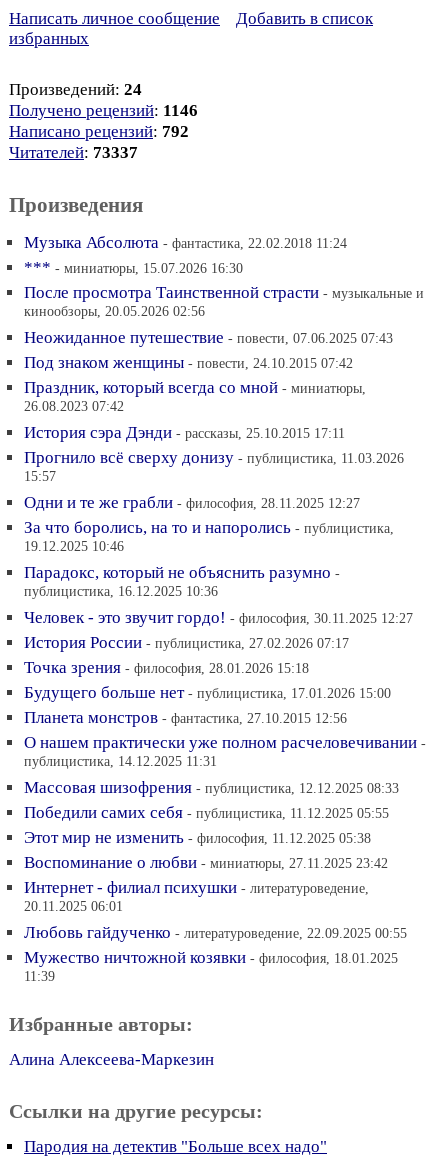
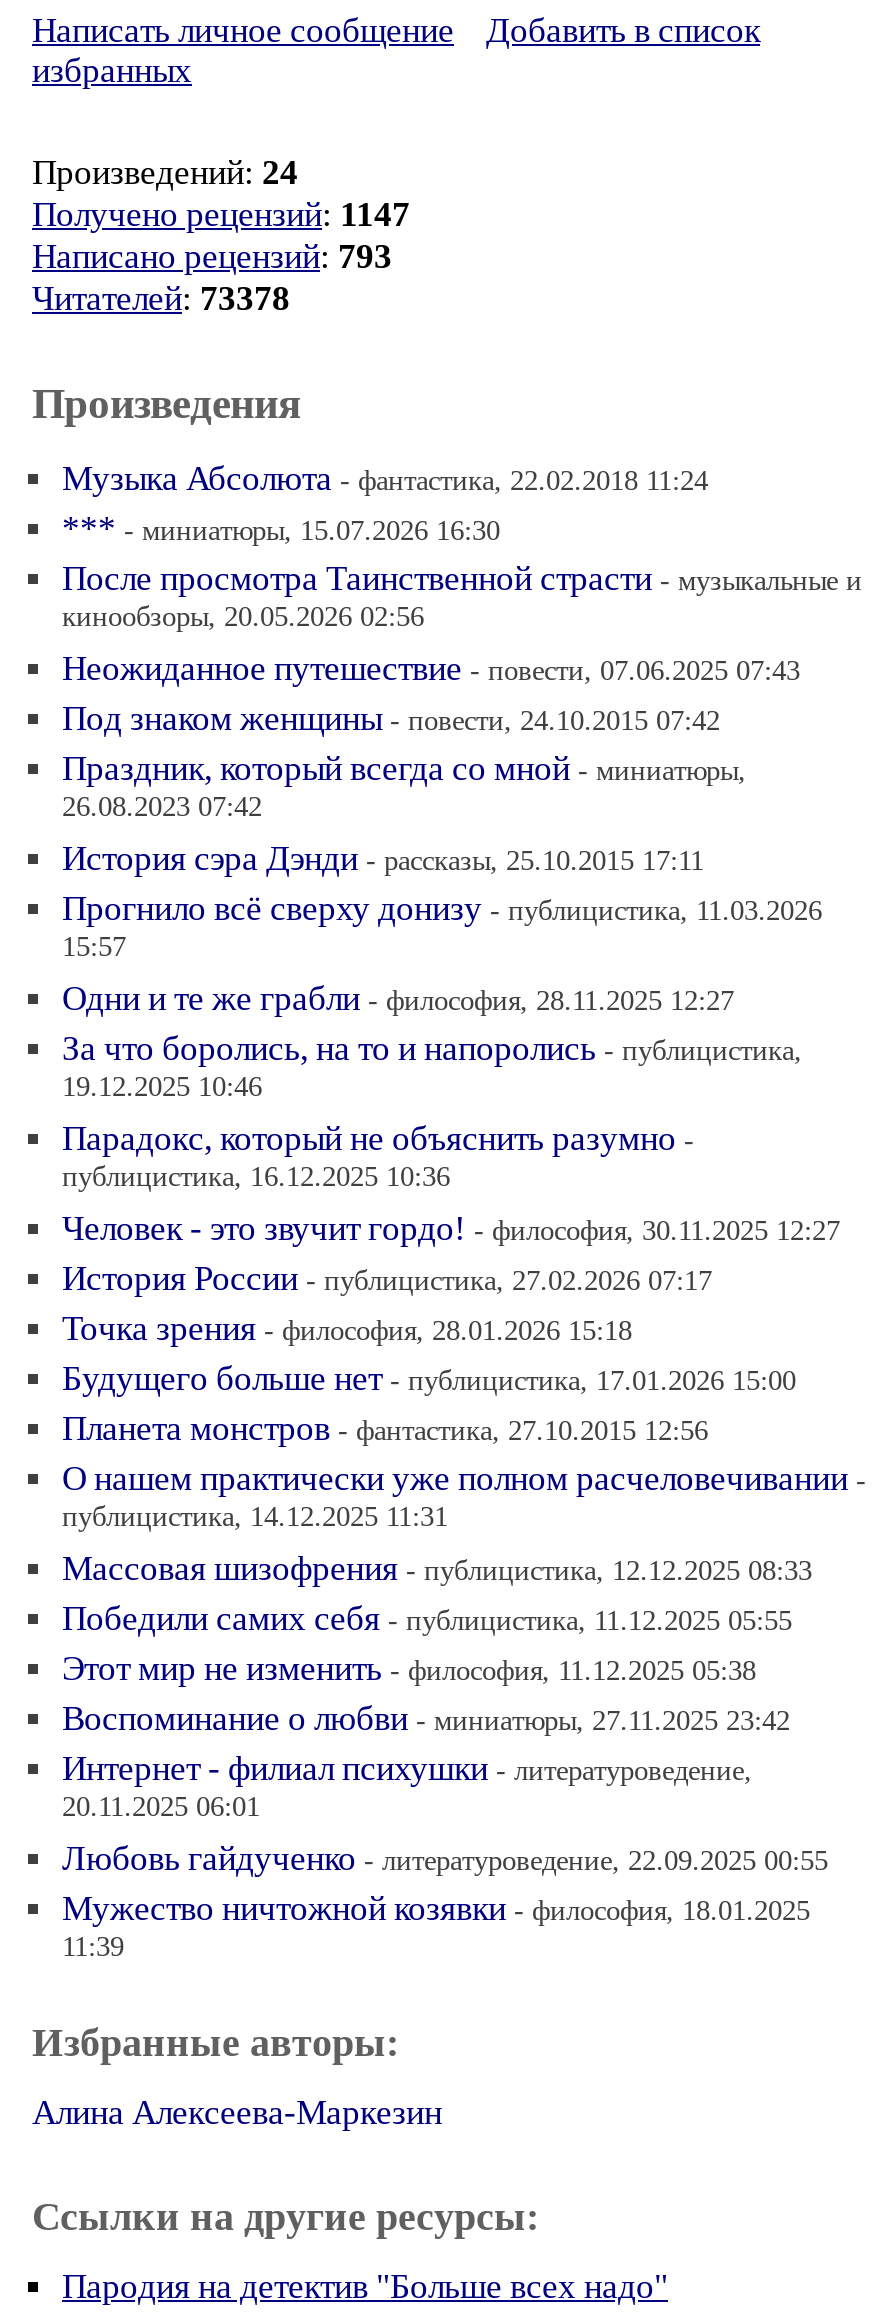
- Получено рецензий: 1146
+ Получено рецензий: 1147

- Написано рецензий: 792
+ Написано рецензий: 793

- Читателей: 73337
+ Читателей: 73378
